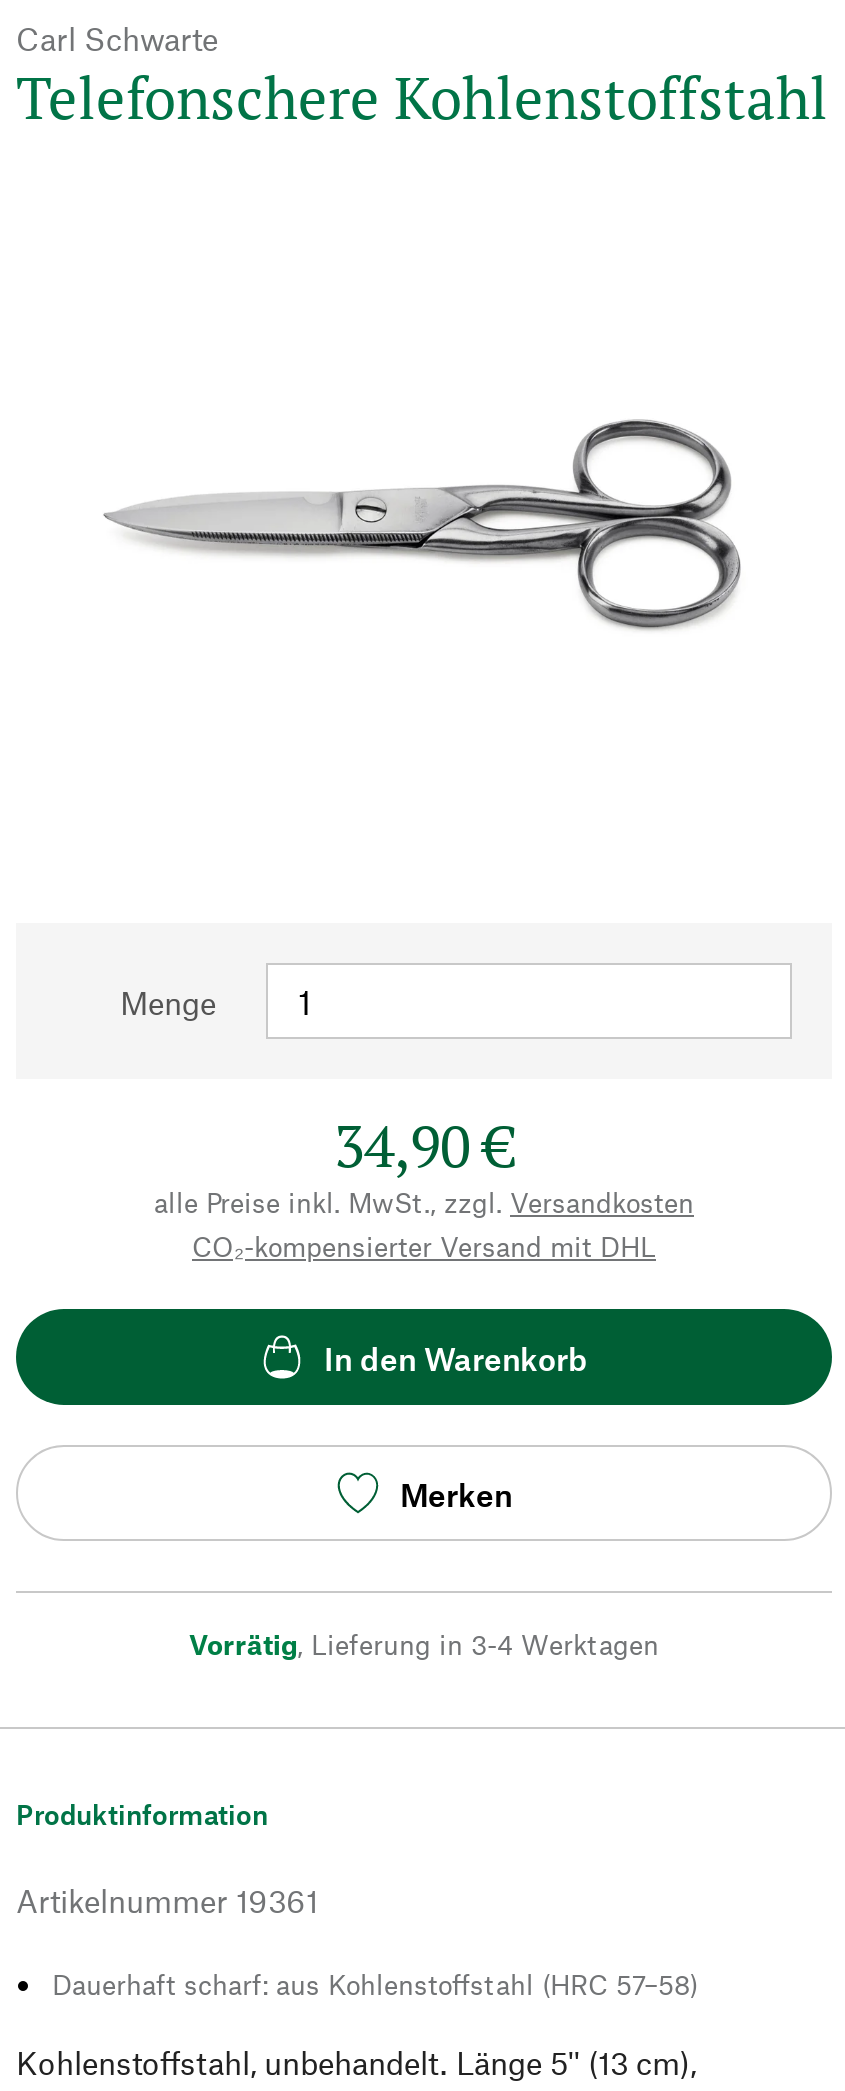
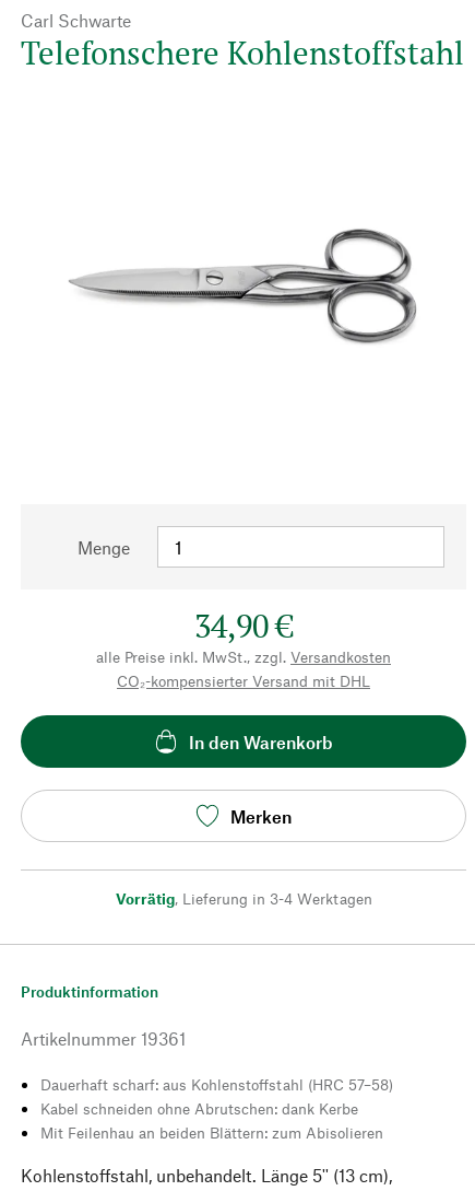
+ Kabel schneiden ohne Abrutschen: dank Kerbe
+ Mit Feilenhau an beiden Blättern: zum Abisolieren
